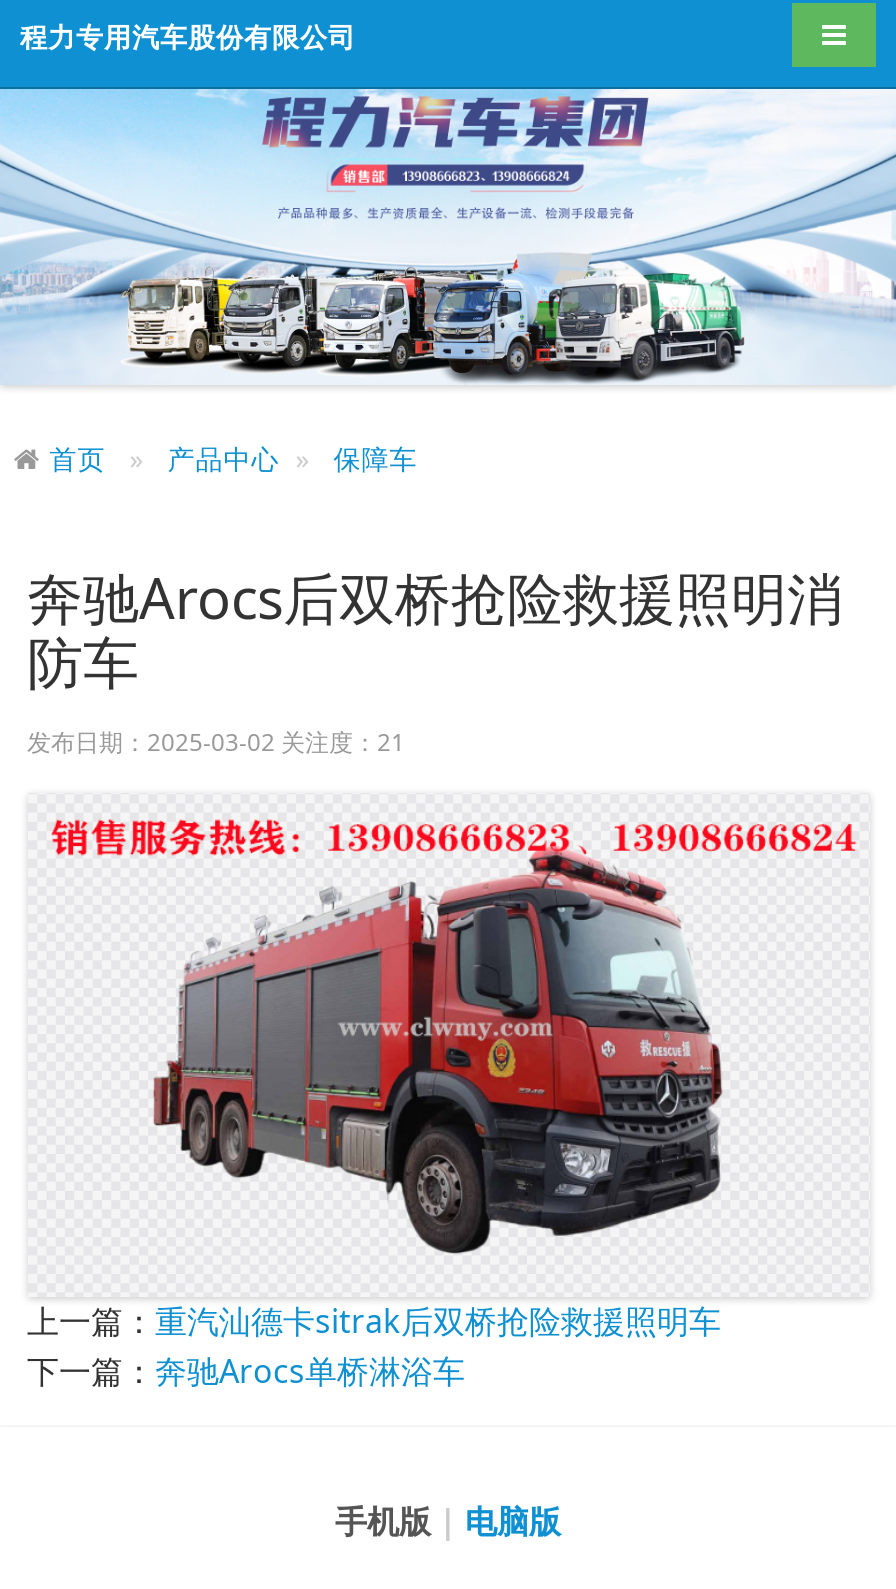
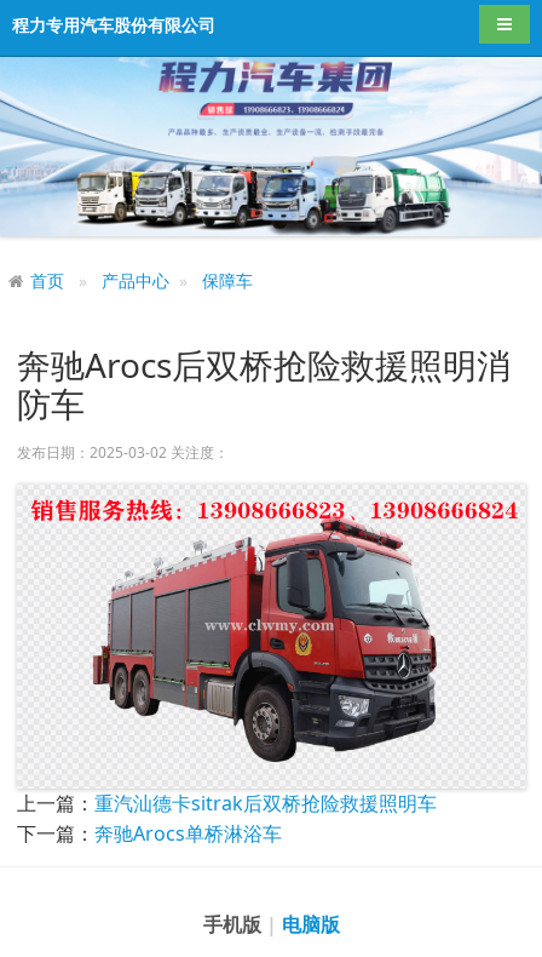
- 发布日期：2025-03-02 关注度：21
+ 发布日期：2025-03-02 关注度：
